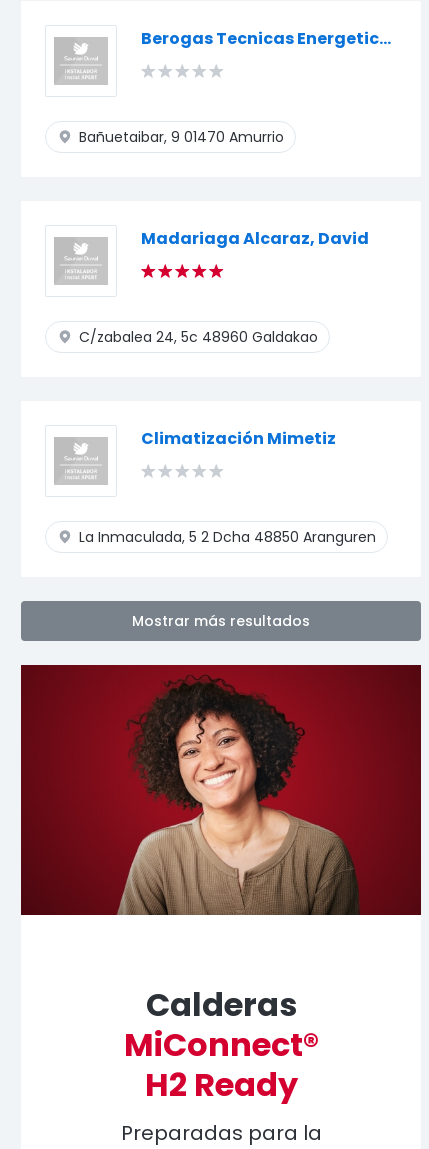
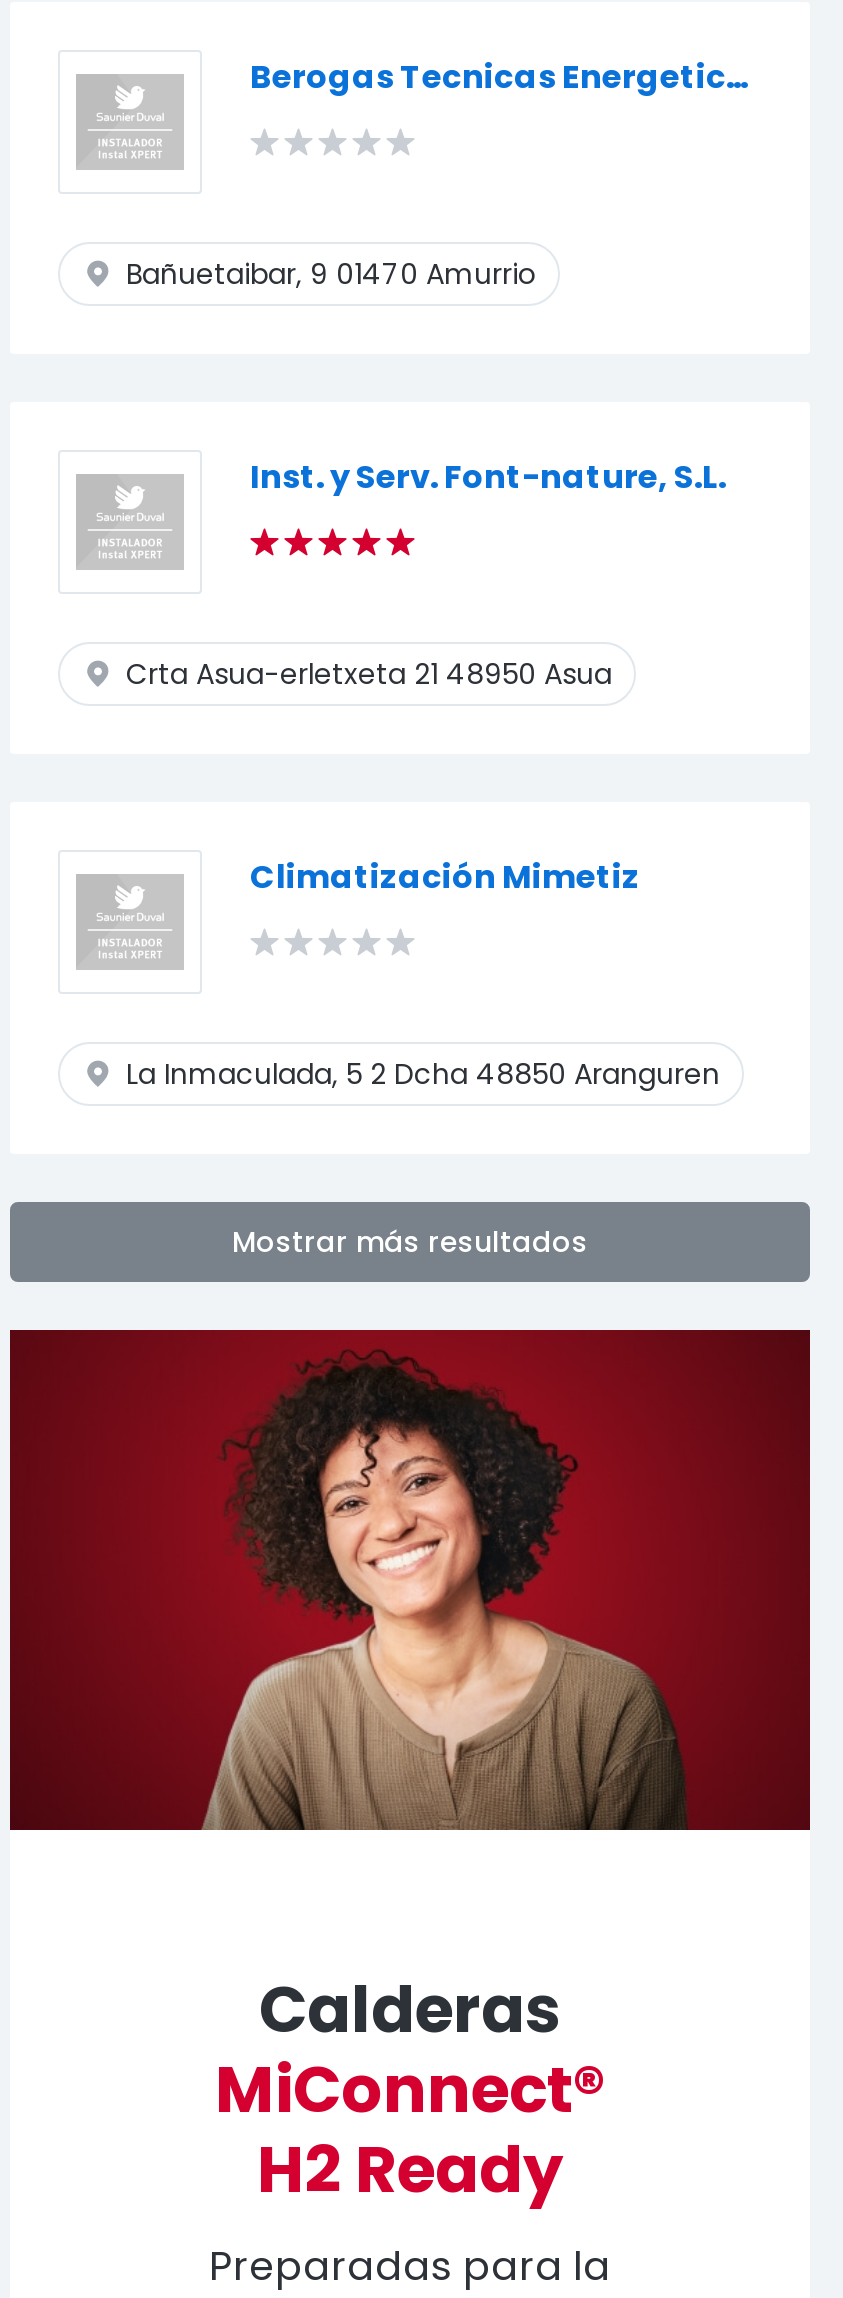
- Madariaga Alcaraz, David
+ Inst. y Serv. Font-nature, S.L.

- C/zabalea 24, 5c 48960 Galdakao
+ Crta Asua-erletxeta 21 48950 Asua
